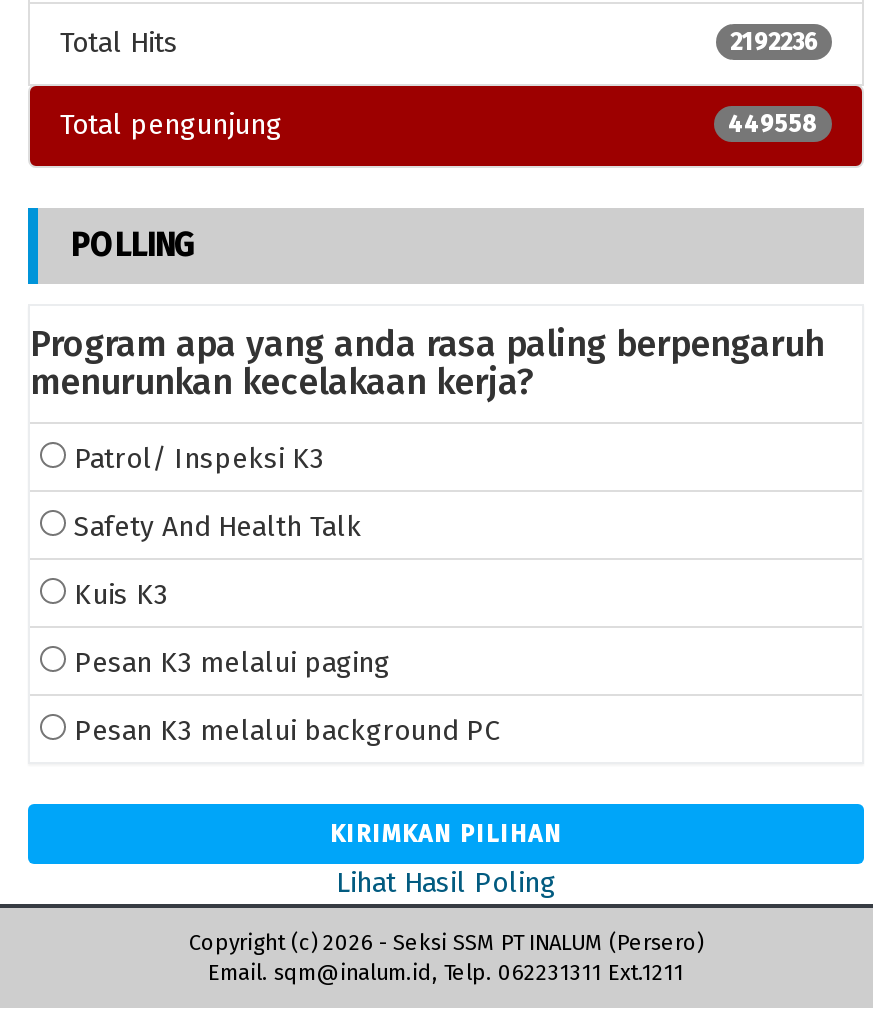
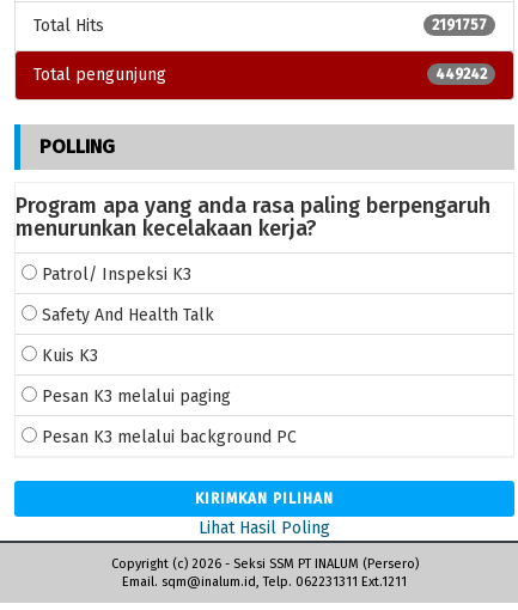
- 2192236
+ 2191757

- 449558
+ 449242
